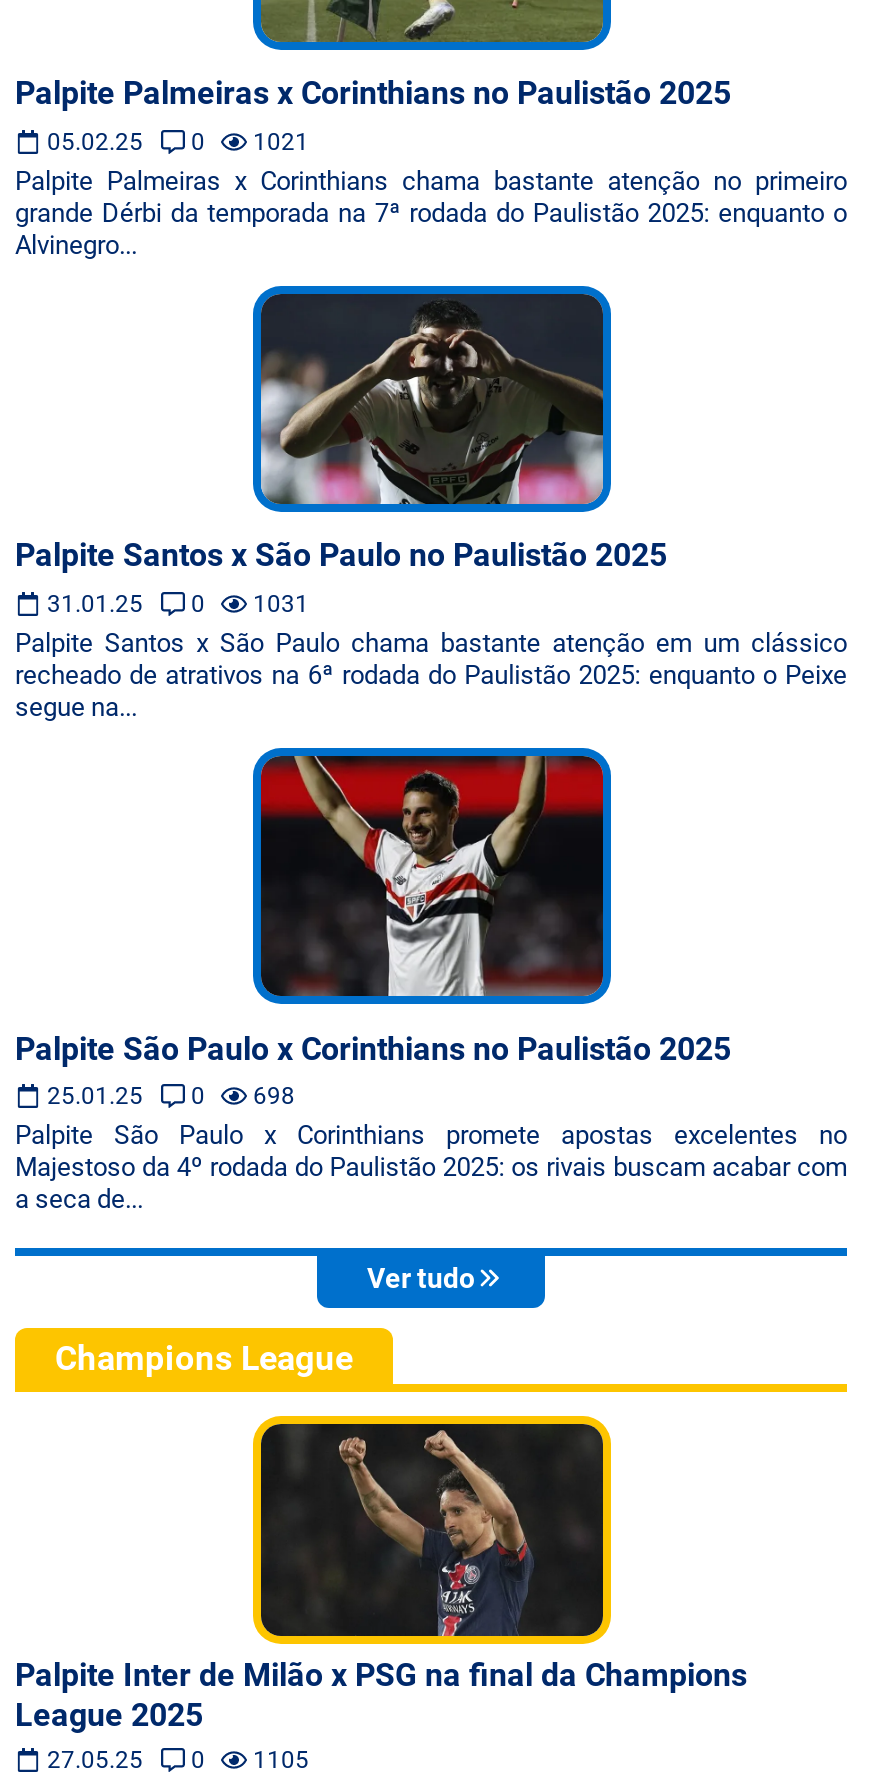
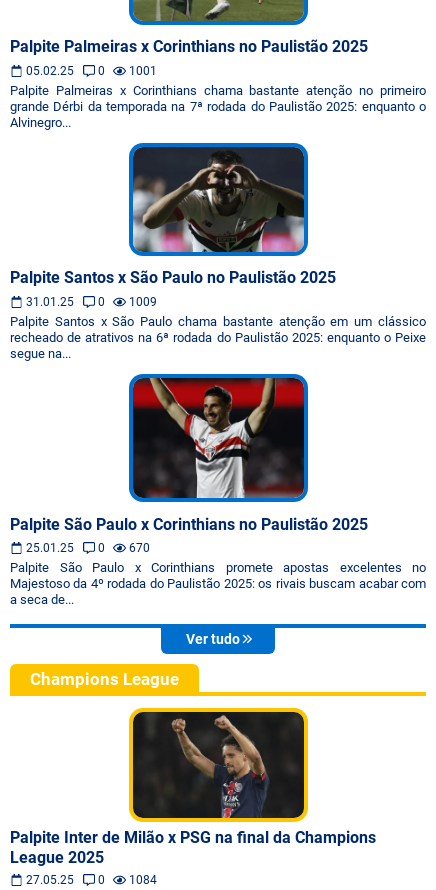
- 05.02.25 0 1021
+ 05.02.25 0 1001

- 31.01.25 0 1031
+ 31.01.25 0 1009

- 25.01.25 0 698
+ 25.01.25 0 670

- 27.05.25 0 1105
+ 27.05.25 0 1084
